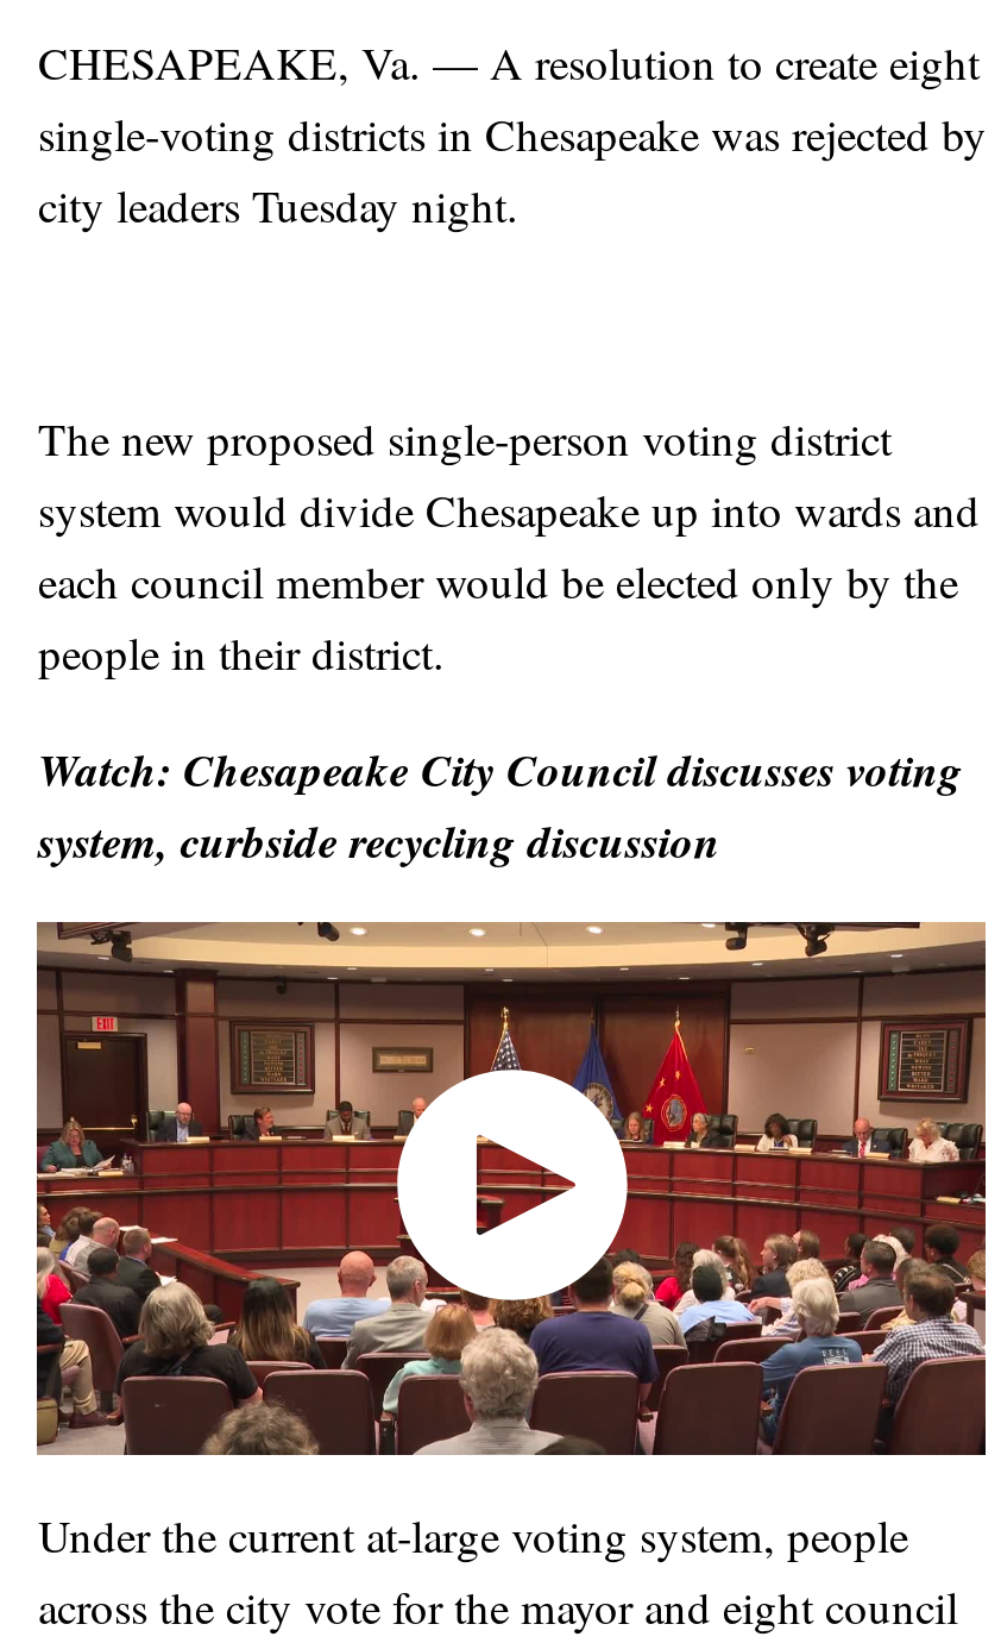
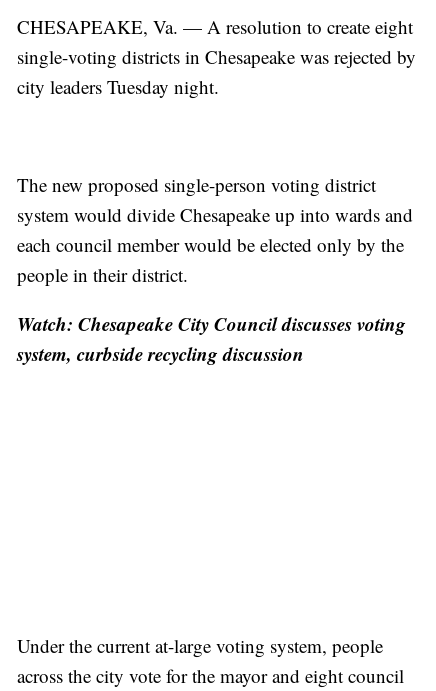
- [image]
